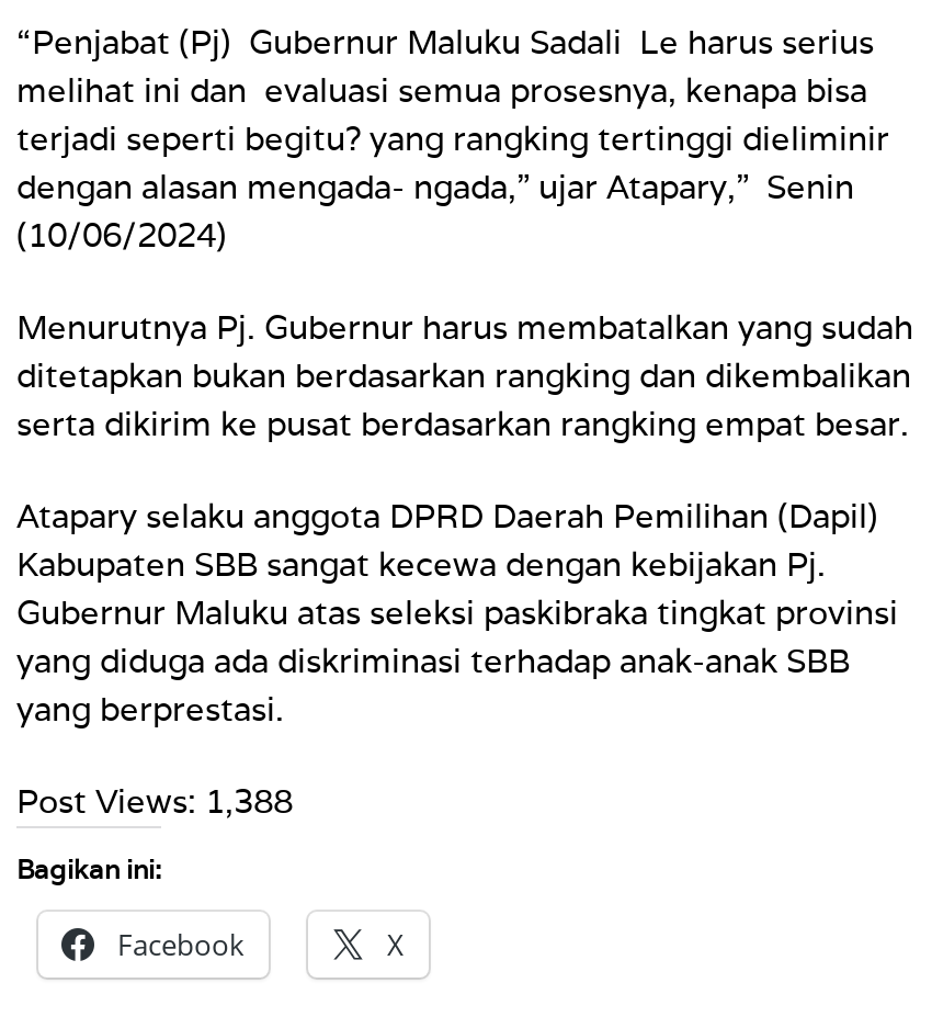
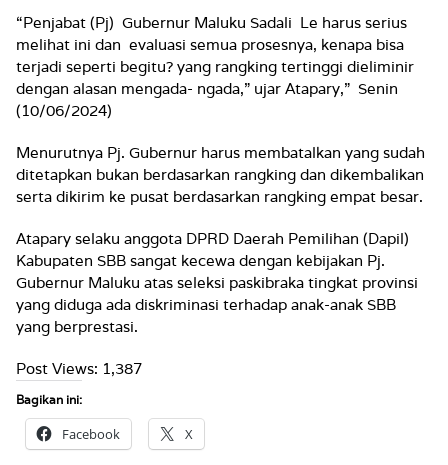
- Post Views: 1,388
+ Post Views: 1,387
